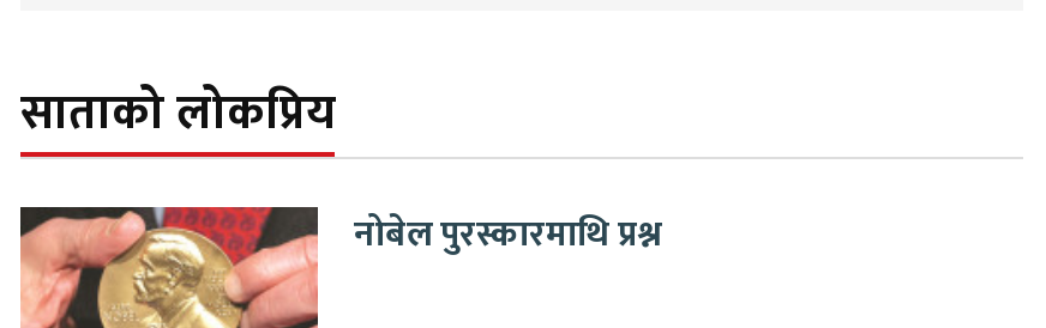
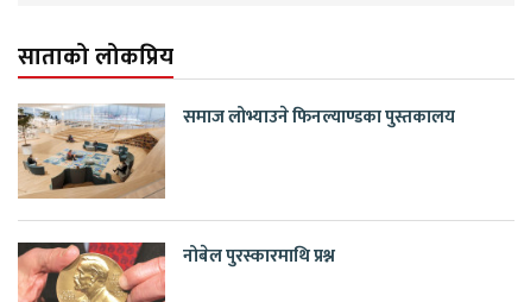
+ [image]
+ समाज लोभ्याउने फिनल्याण्डका पुस्तकालय
